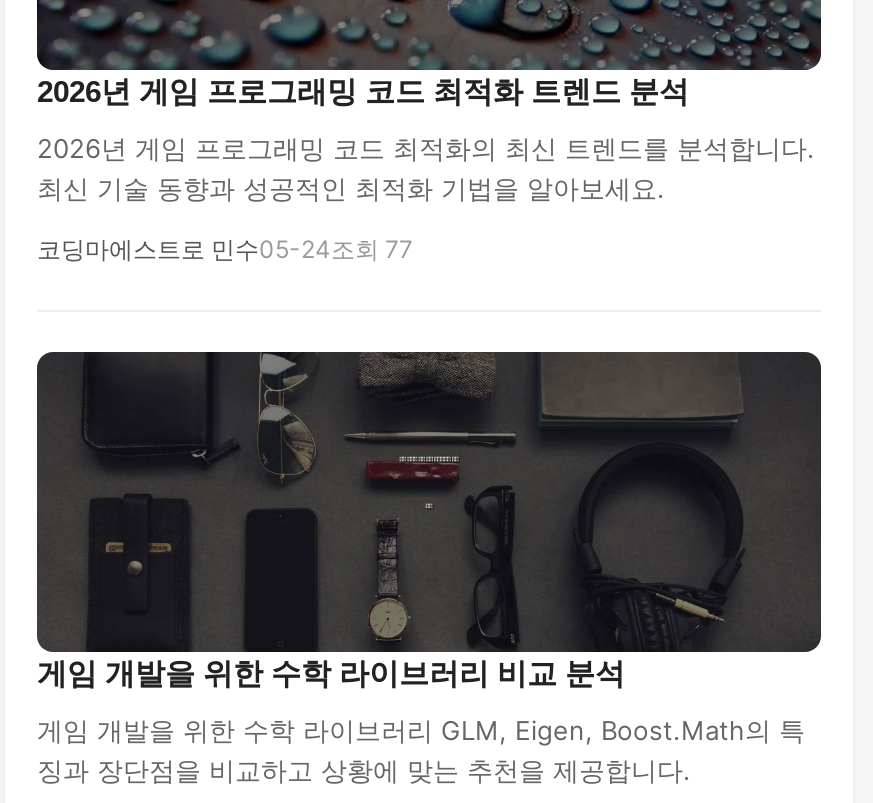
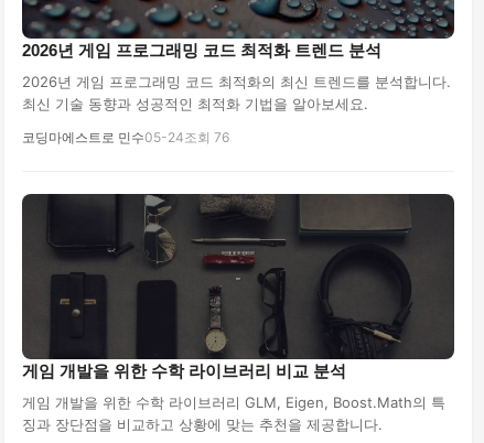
- 코딩마에스트로 민수05-24조회 77
+ 코딩마에스트로 민수05-24조회 76
